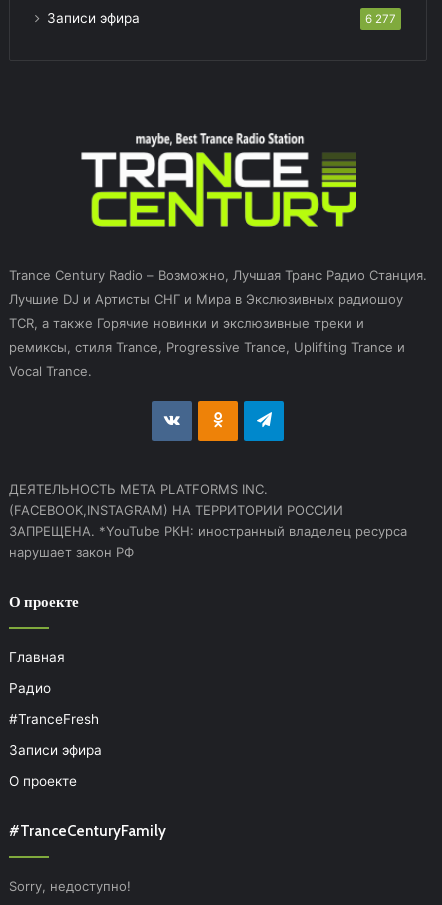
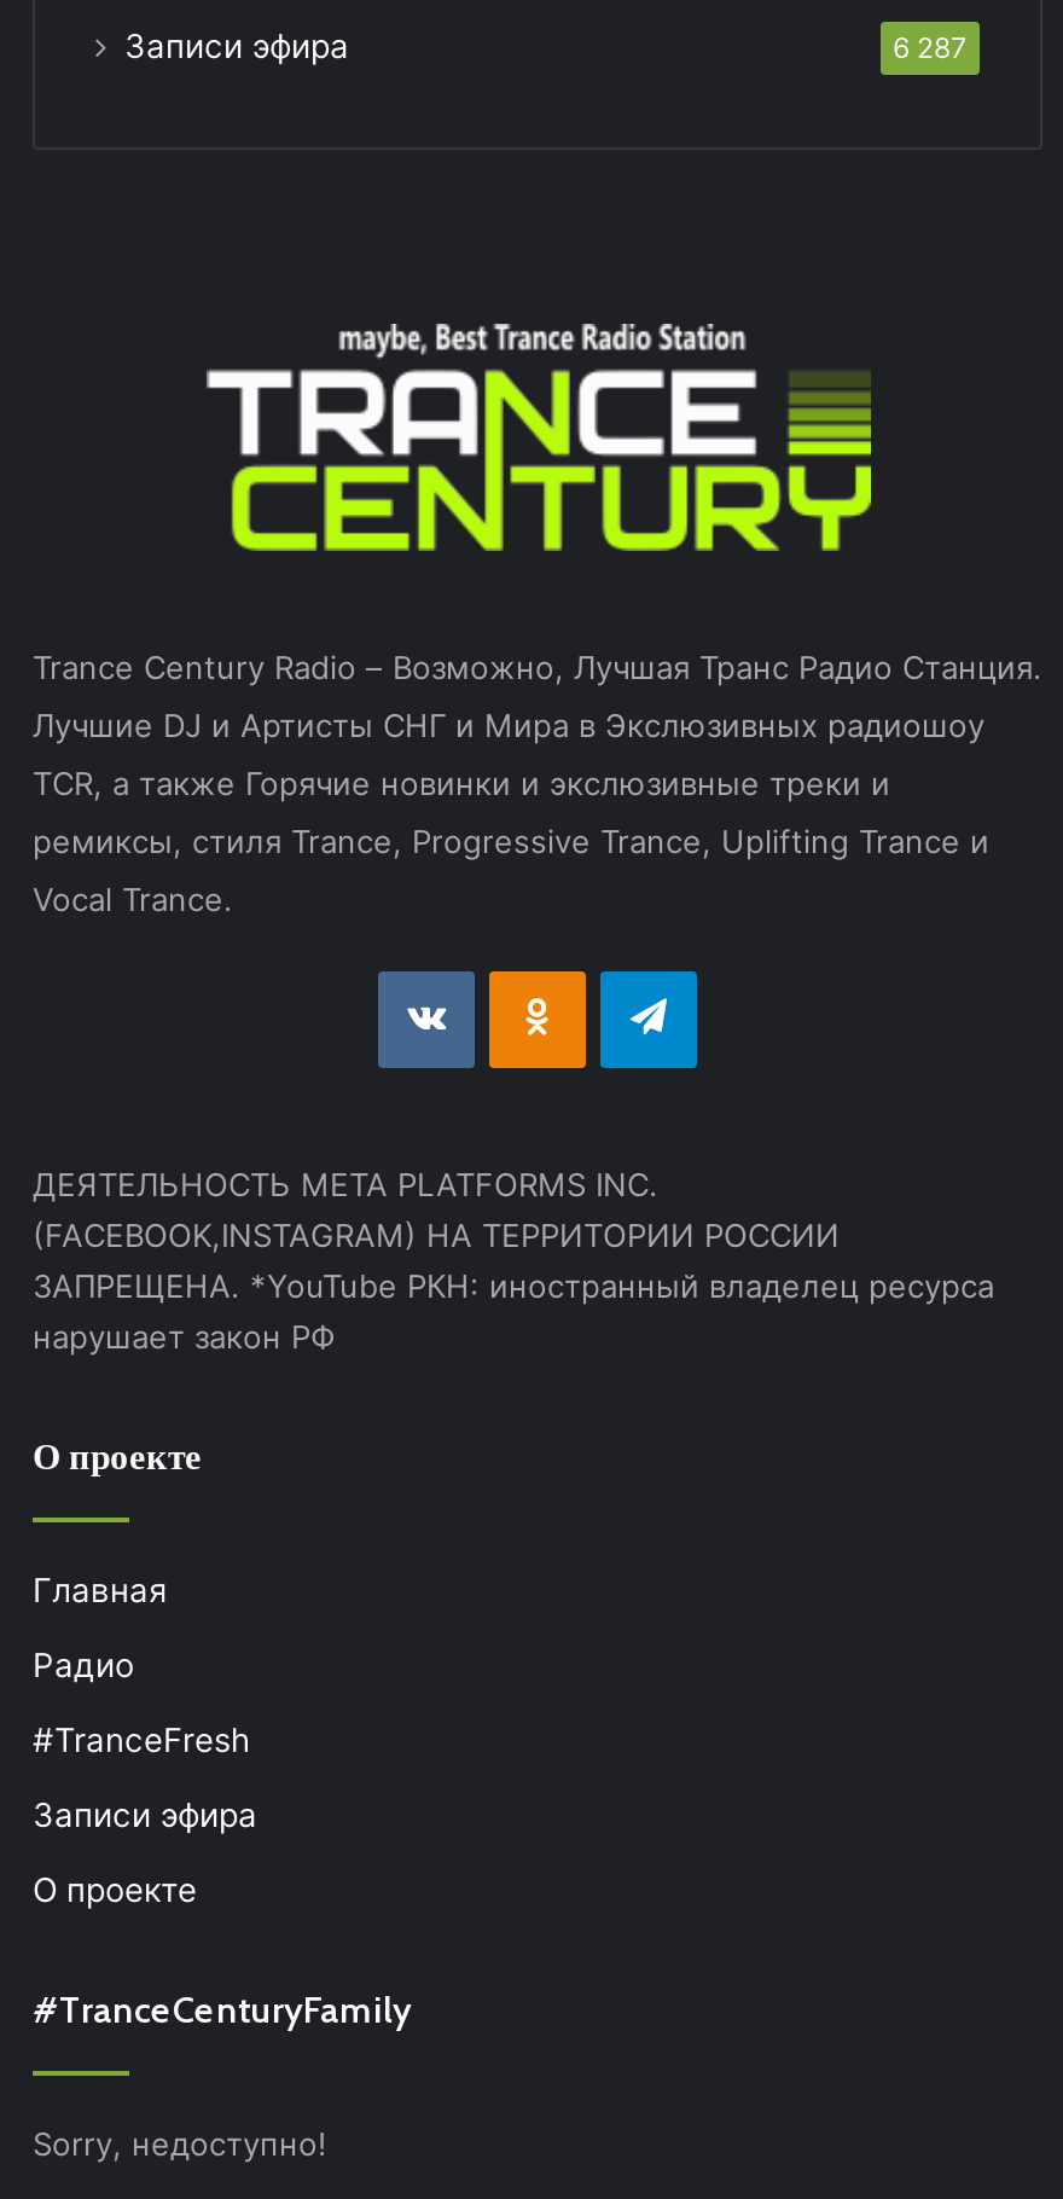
- 6 277
+ 6 287
